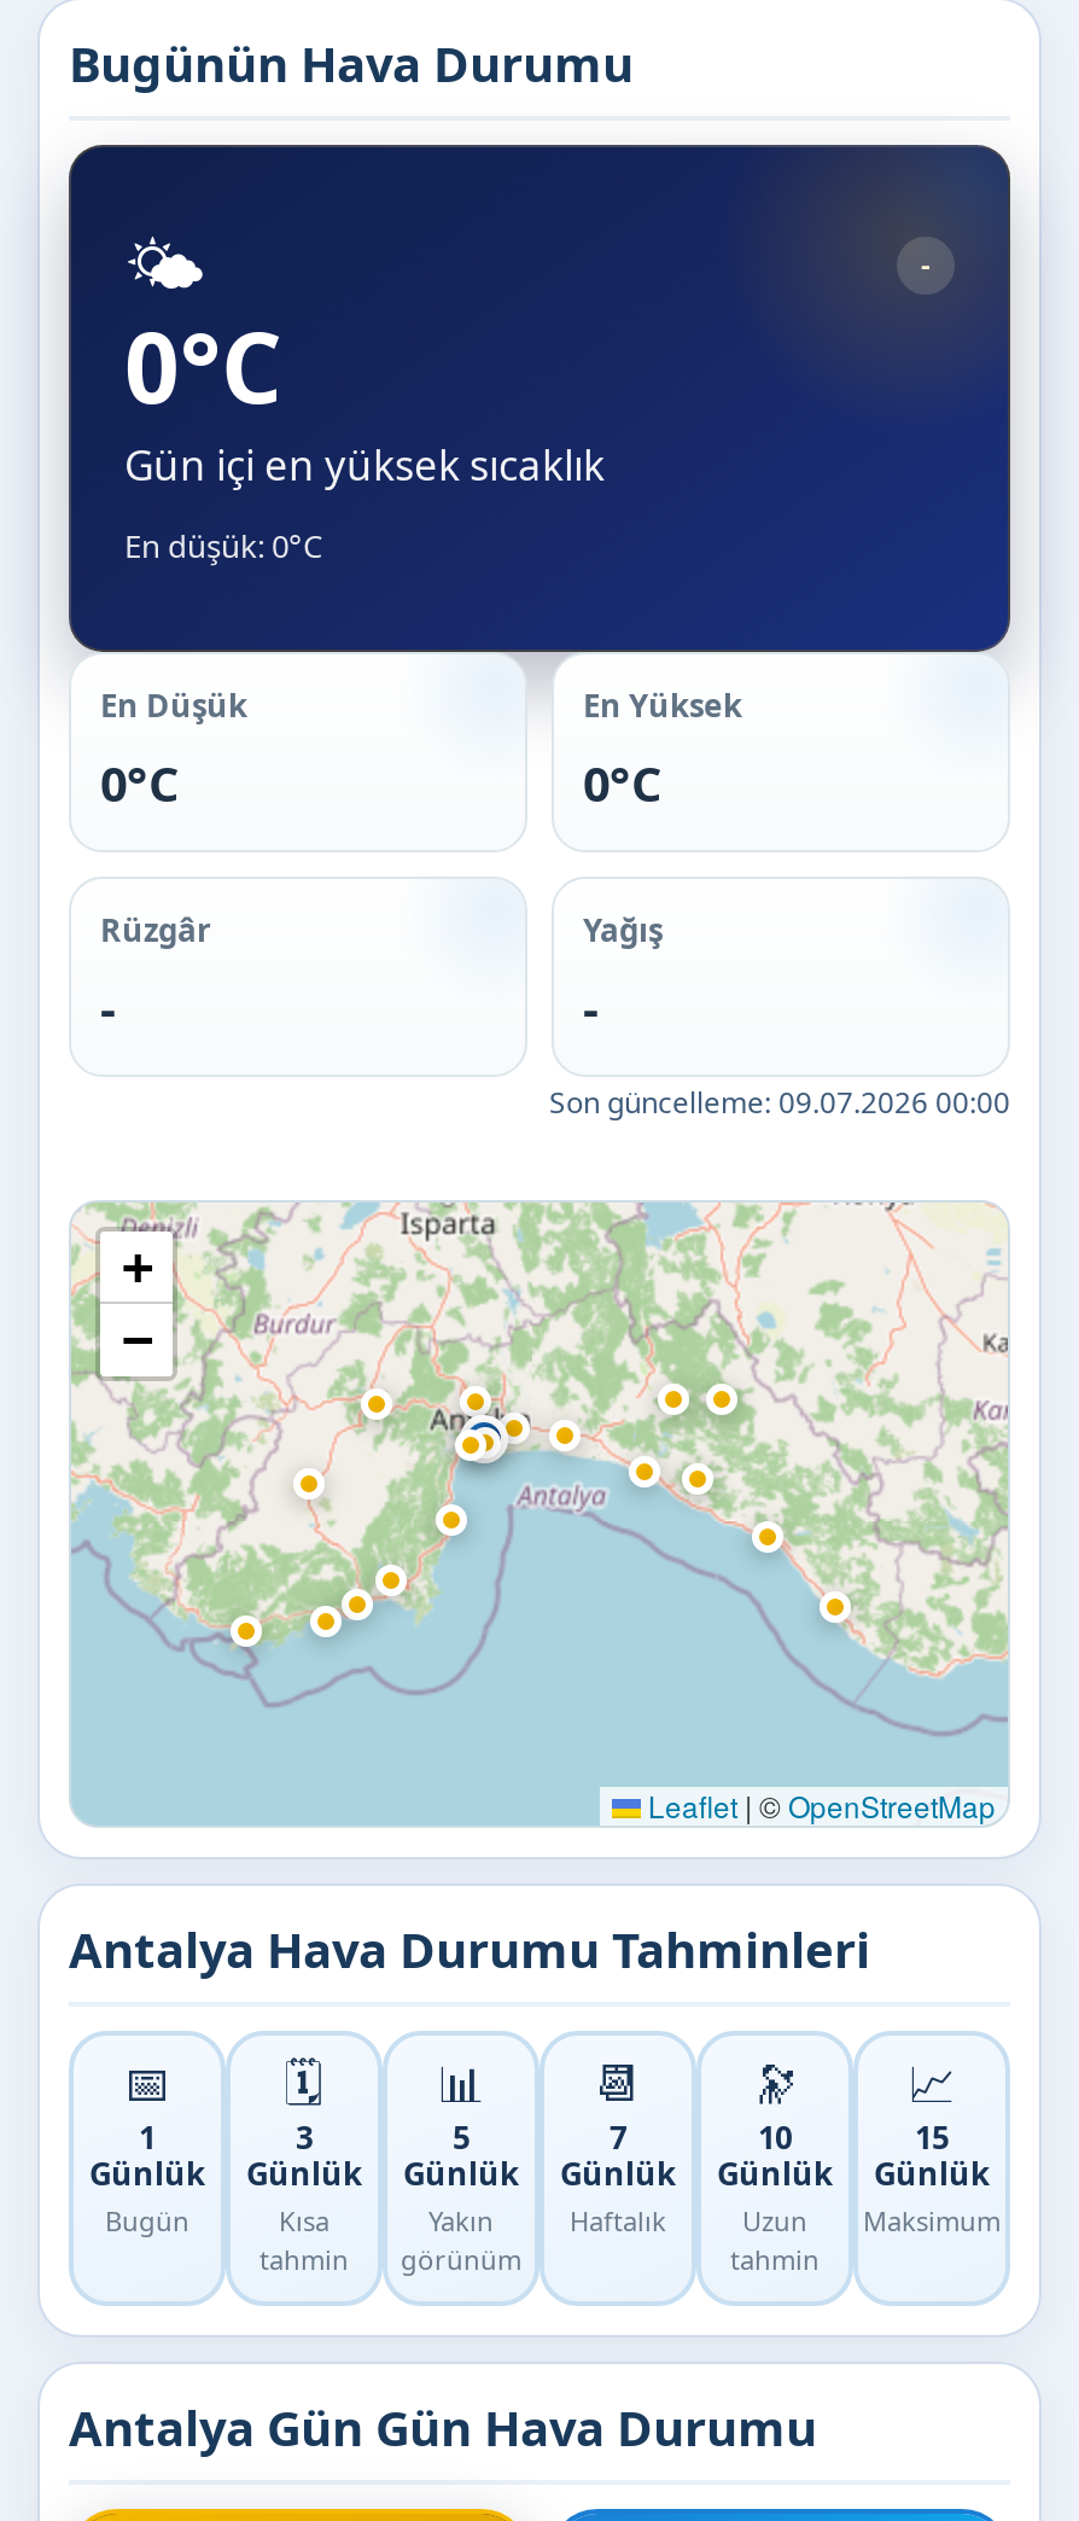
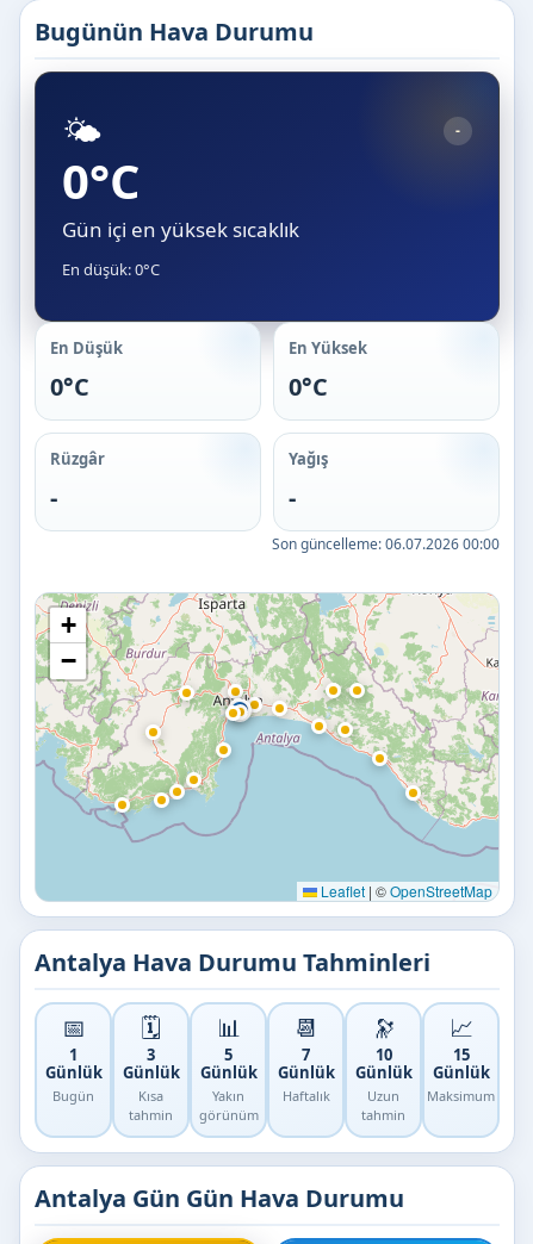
- Son güncelleme: 09.07.2026 00:00
+ Son güncelleme: 06.07.2026 00:00
